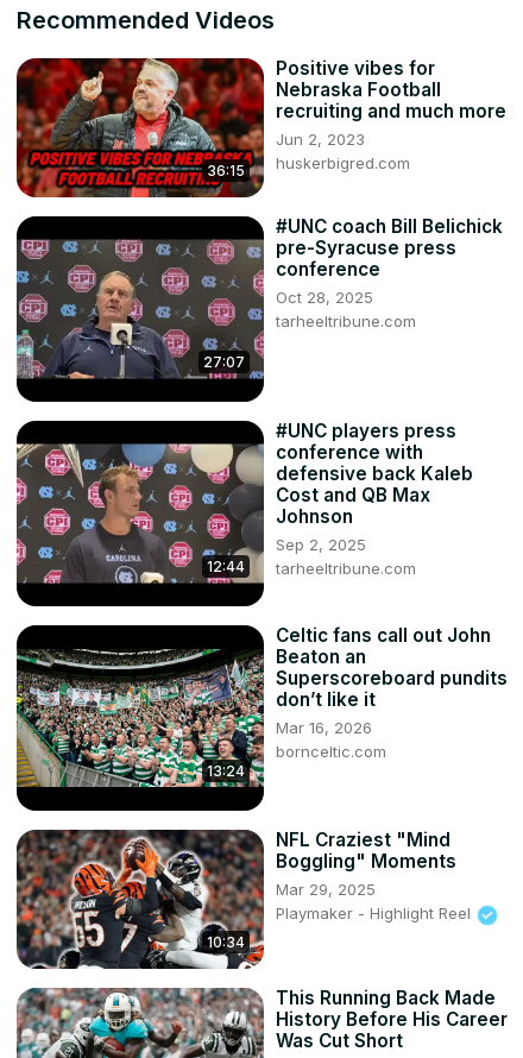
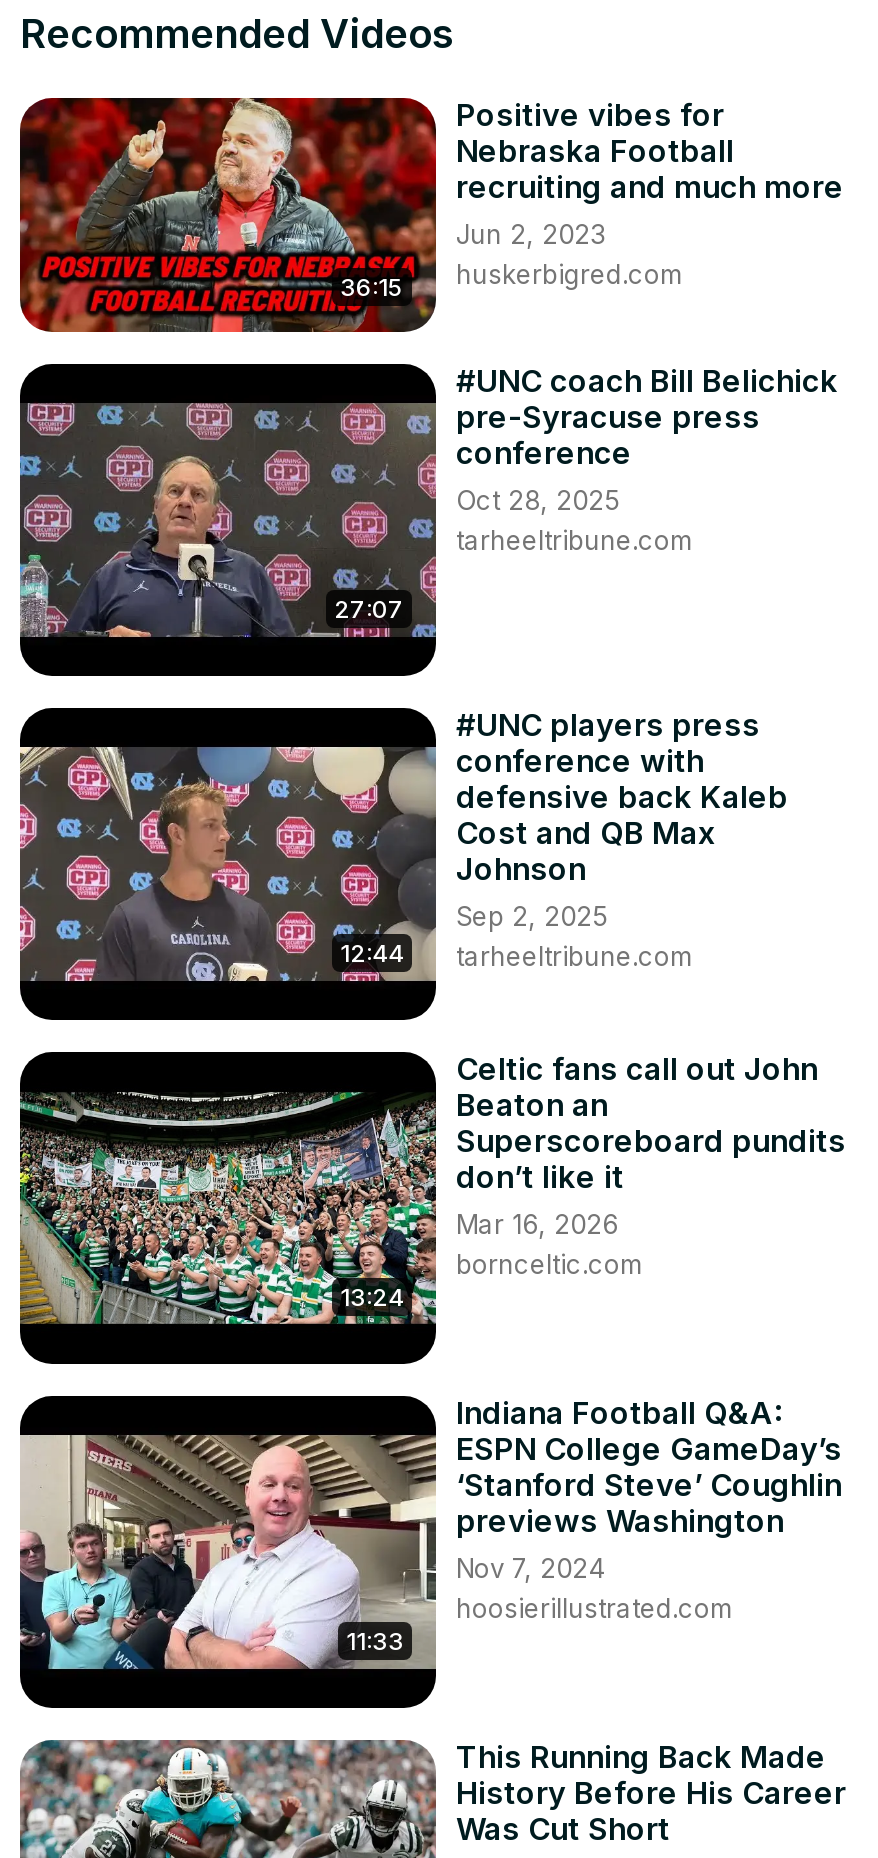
- [image]
- 10:34
+ [image]
+ 11:33

- NFL Craziest "Mind
- Boggling" Moments
- Mar 29, 2025
- Playmaker - Highlight Reel
+ Indiana Football Q&A:
+ ESPN College GameDay’s
+ ‘Stanford Steve’ Coughlin
+ previews Washington
+ Nov 7, 2024
+ hoosierillustrated.com
